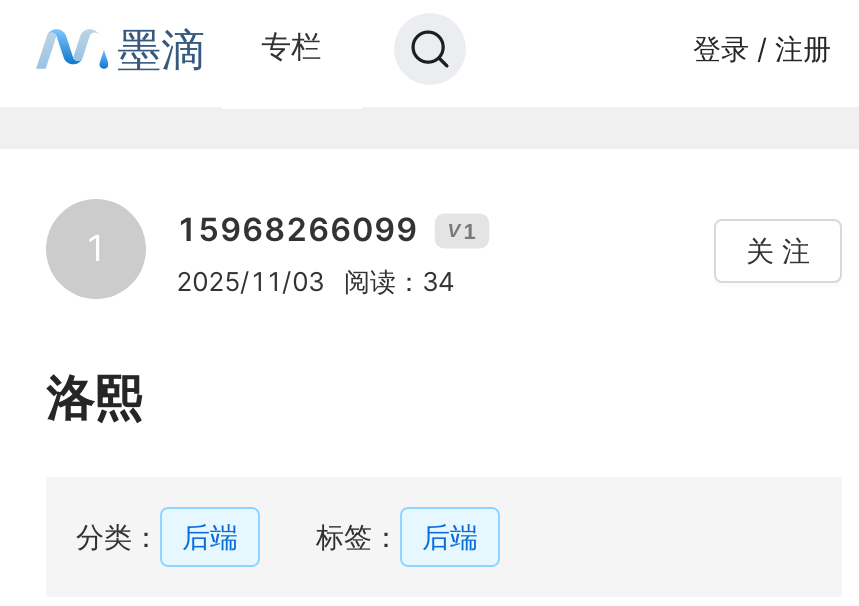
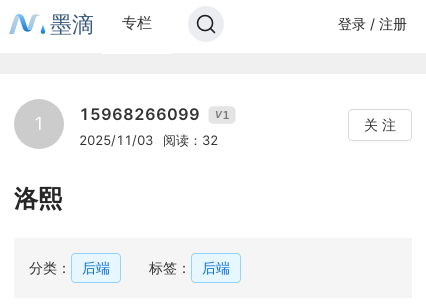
- 2025/11/03 阅读：34
+ 2025/11/03 阅读：32
